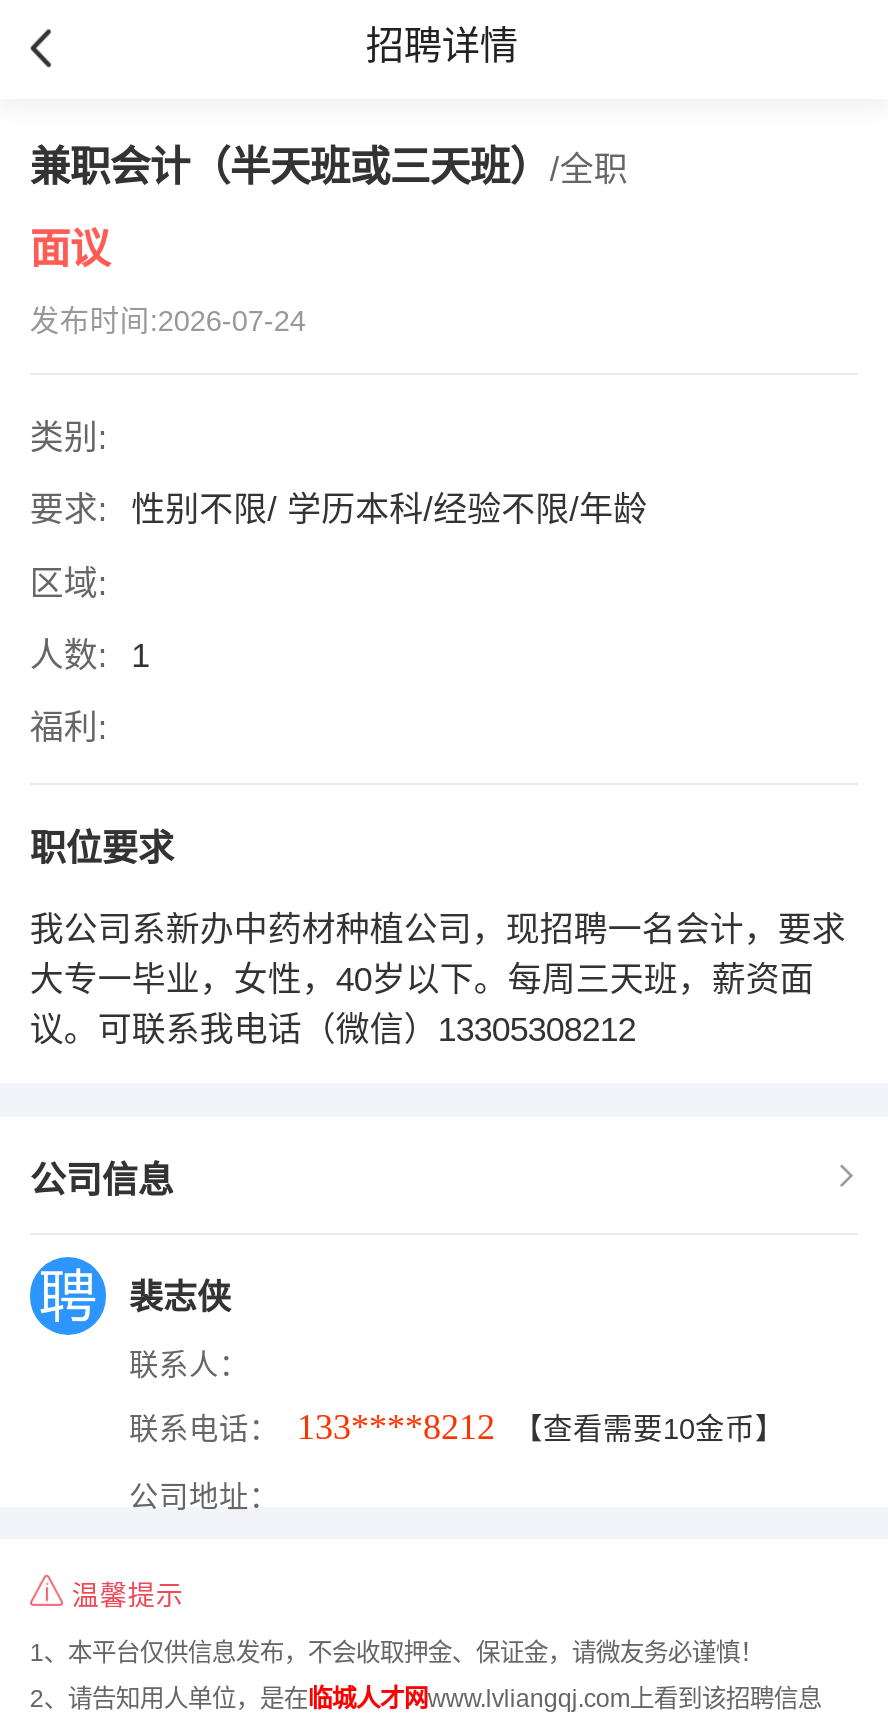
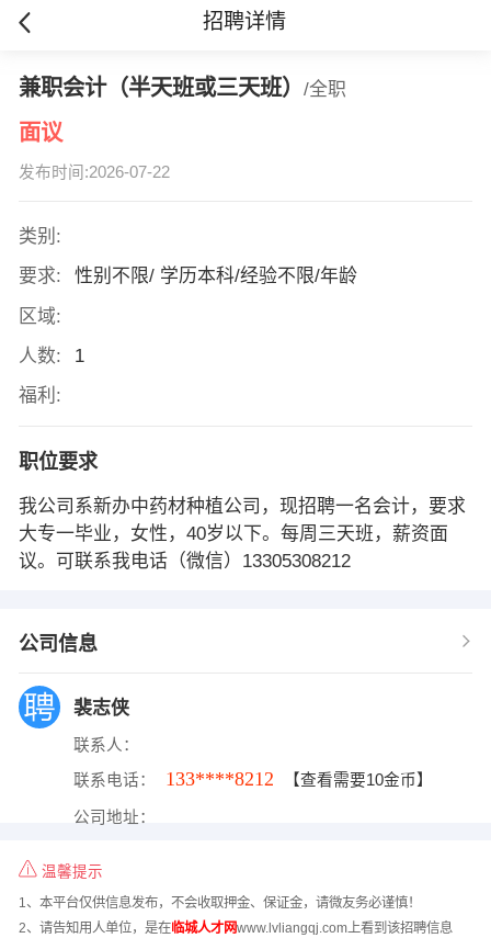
- 发布时间:2026-07-24
+ 发布时间:2026-07-22
